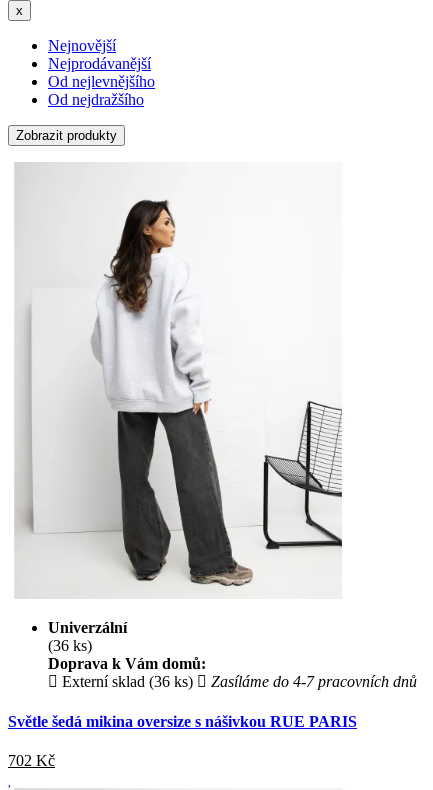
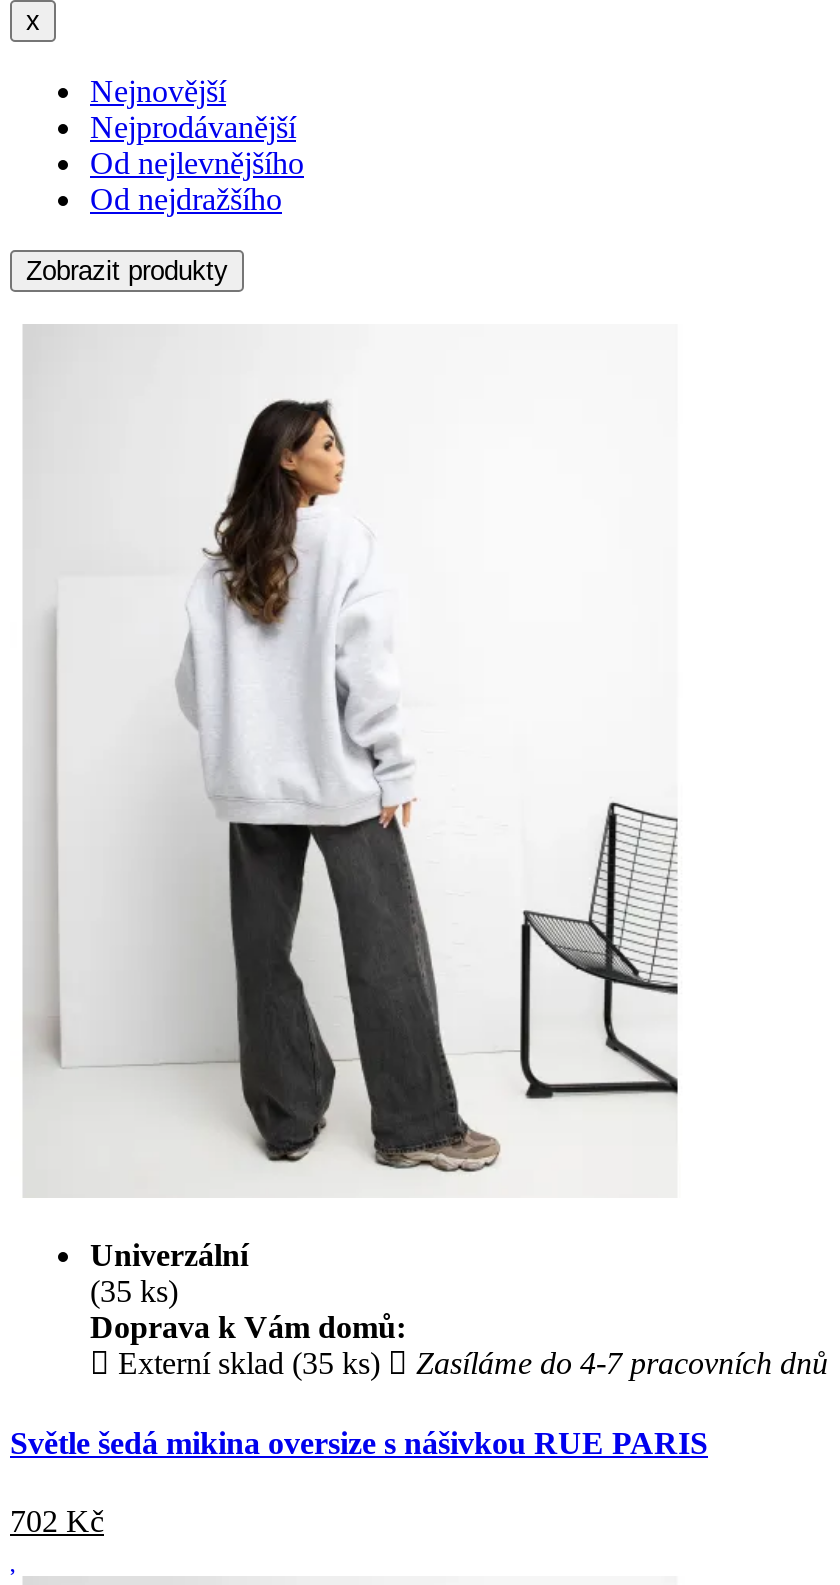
- (36 ks)
+ (35 ks)

- Externí sklad (36 ks)
+ Externí sklad (35 ks)
